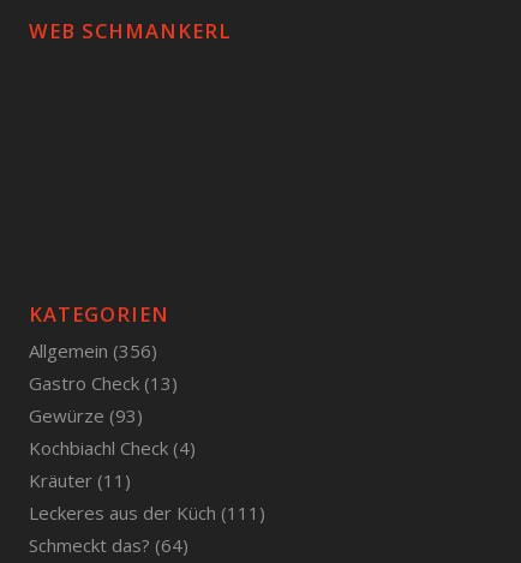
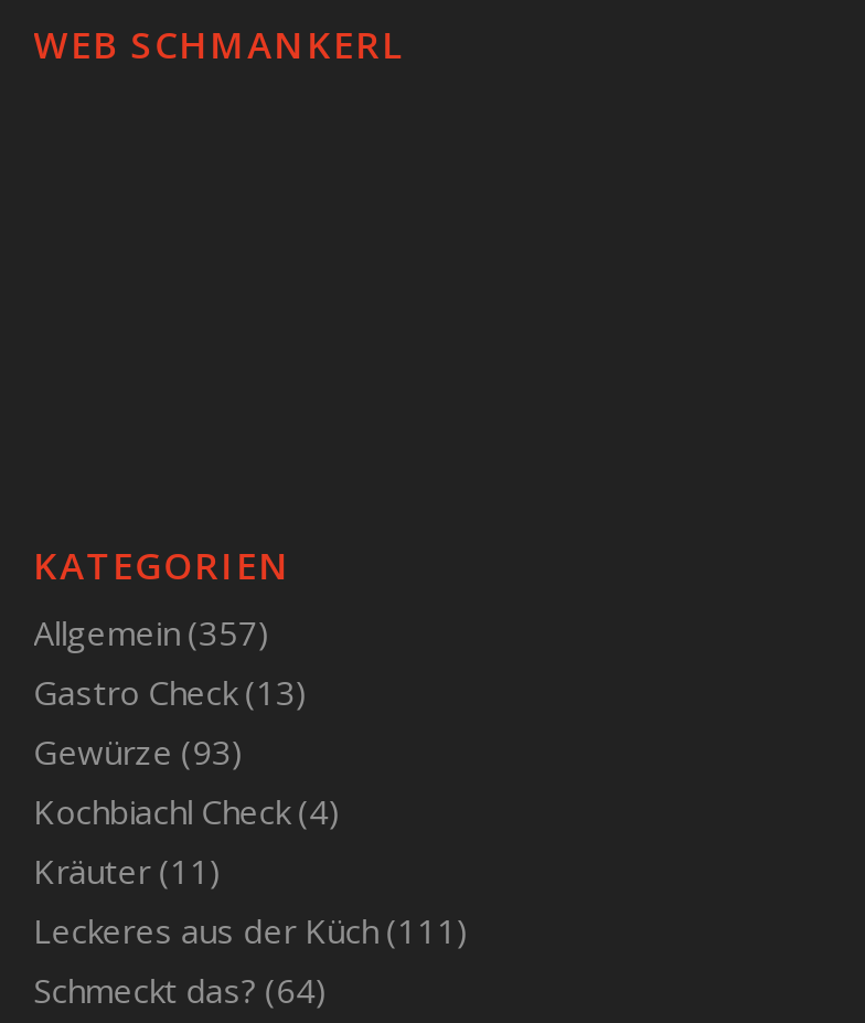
- Allgemein (356)
+ Allgemein (357)
